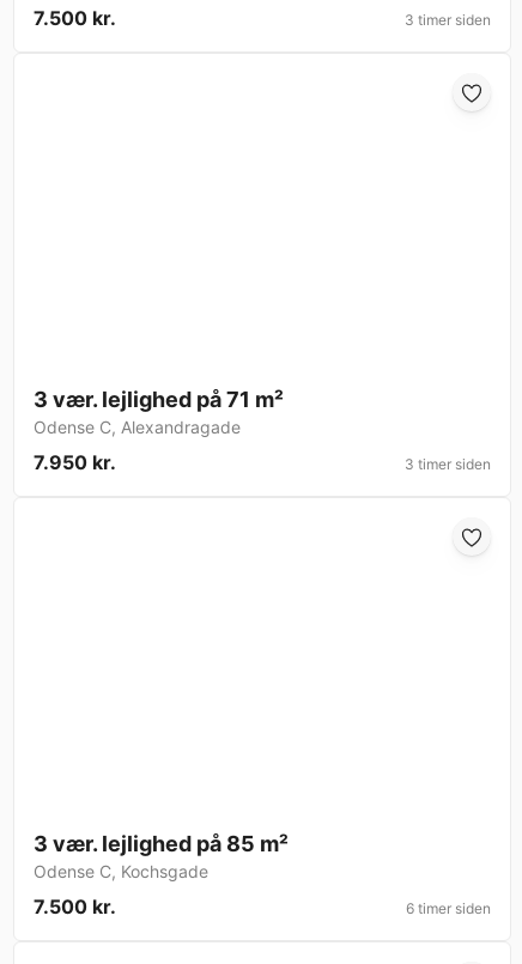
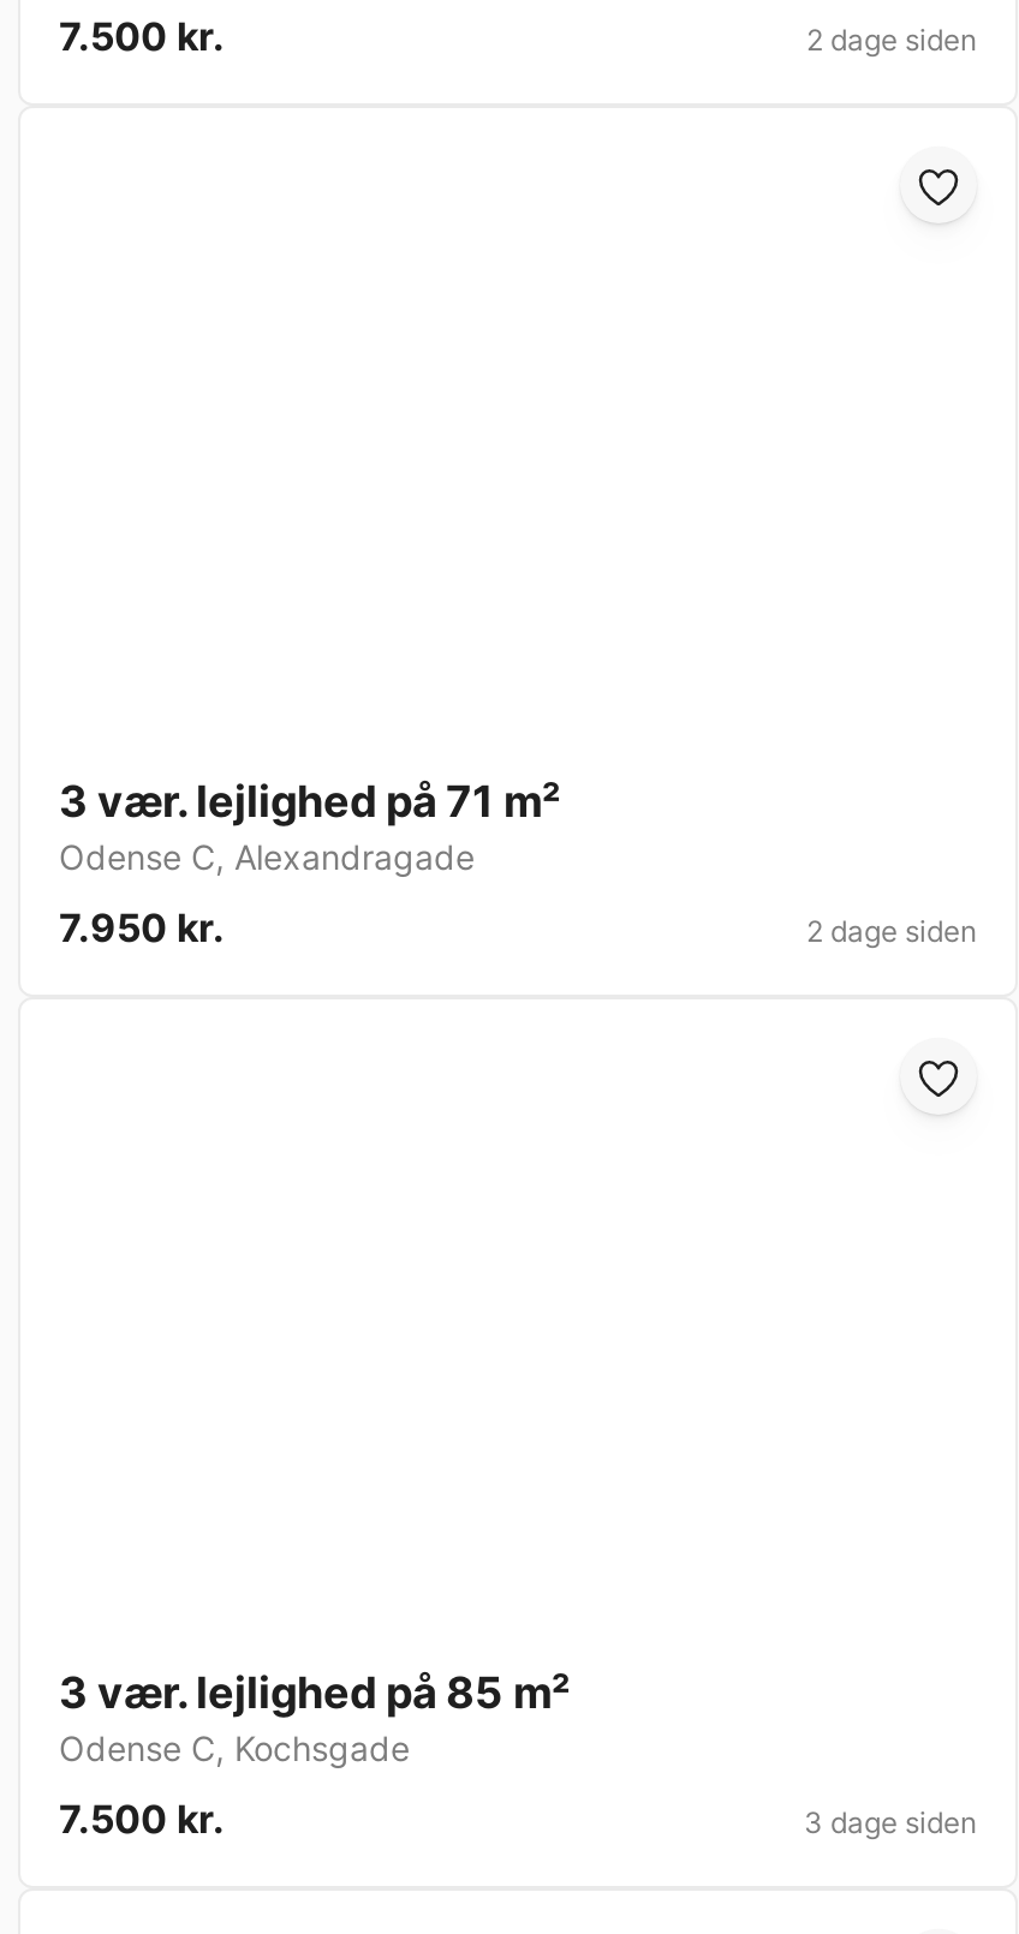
- 3 timer siden
+ 2 dage siden

- 3 timer siden
+ 2 dage siden

- 6 timer siden
+ 3 dage siden
